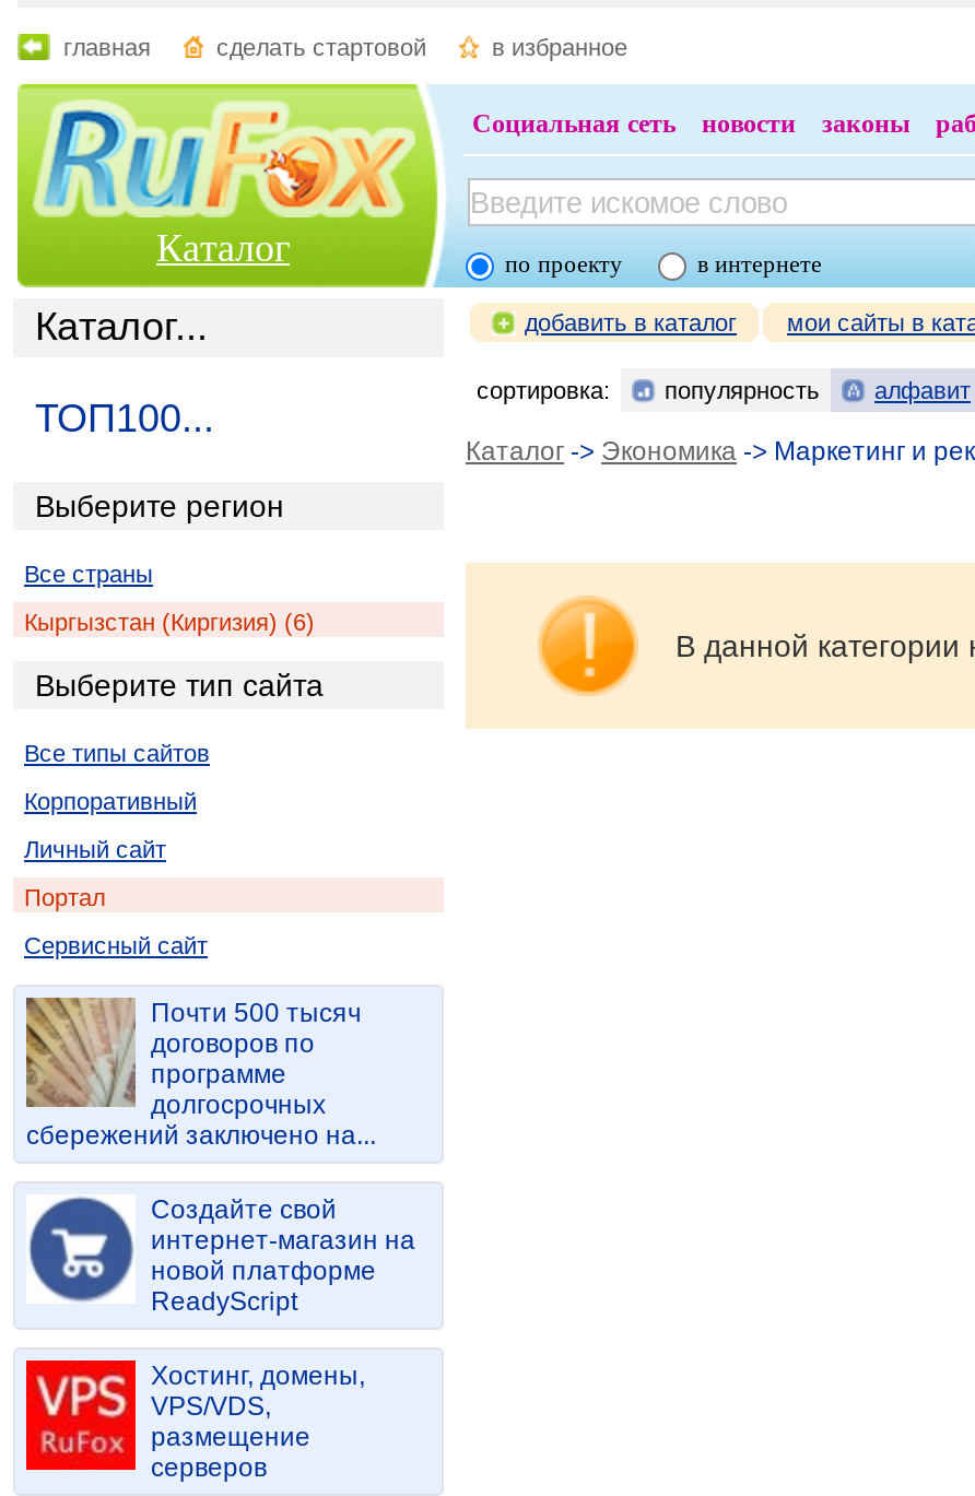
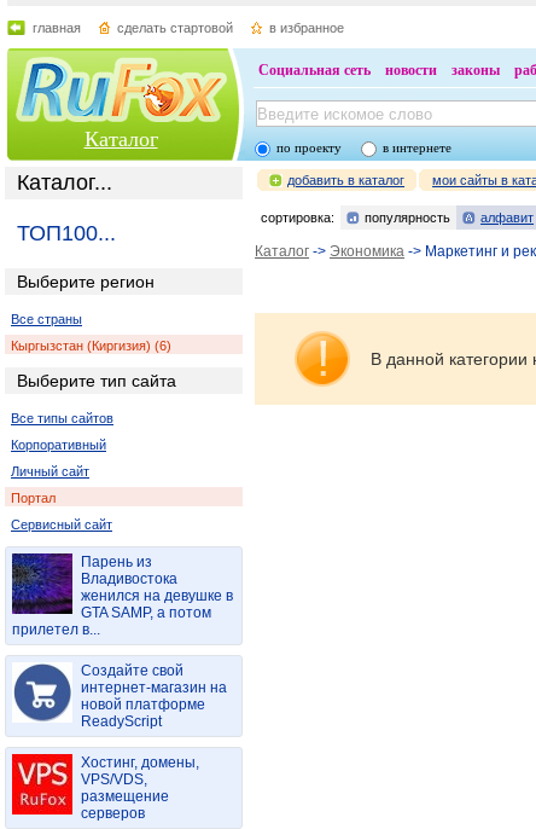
- [image]
- Почти 500 тысяч
- договоров по
- программе
- долгосрочных
- сбережений заключено на...
+ [image]
+ Парень из
+ Владивостока
+ женился на девушке в
+ GTA SAMP, а потом
+ прилетел в...
